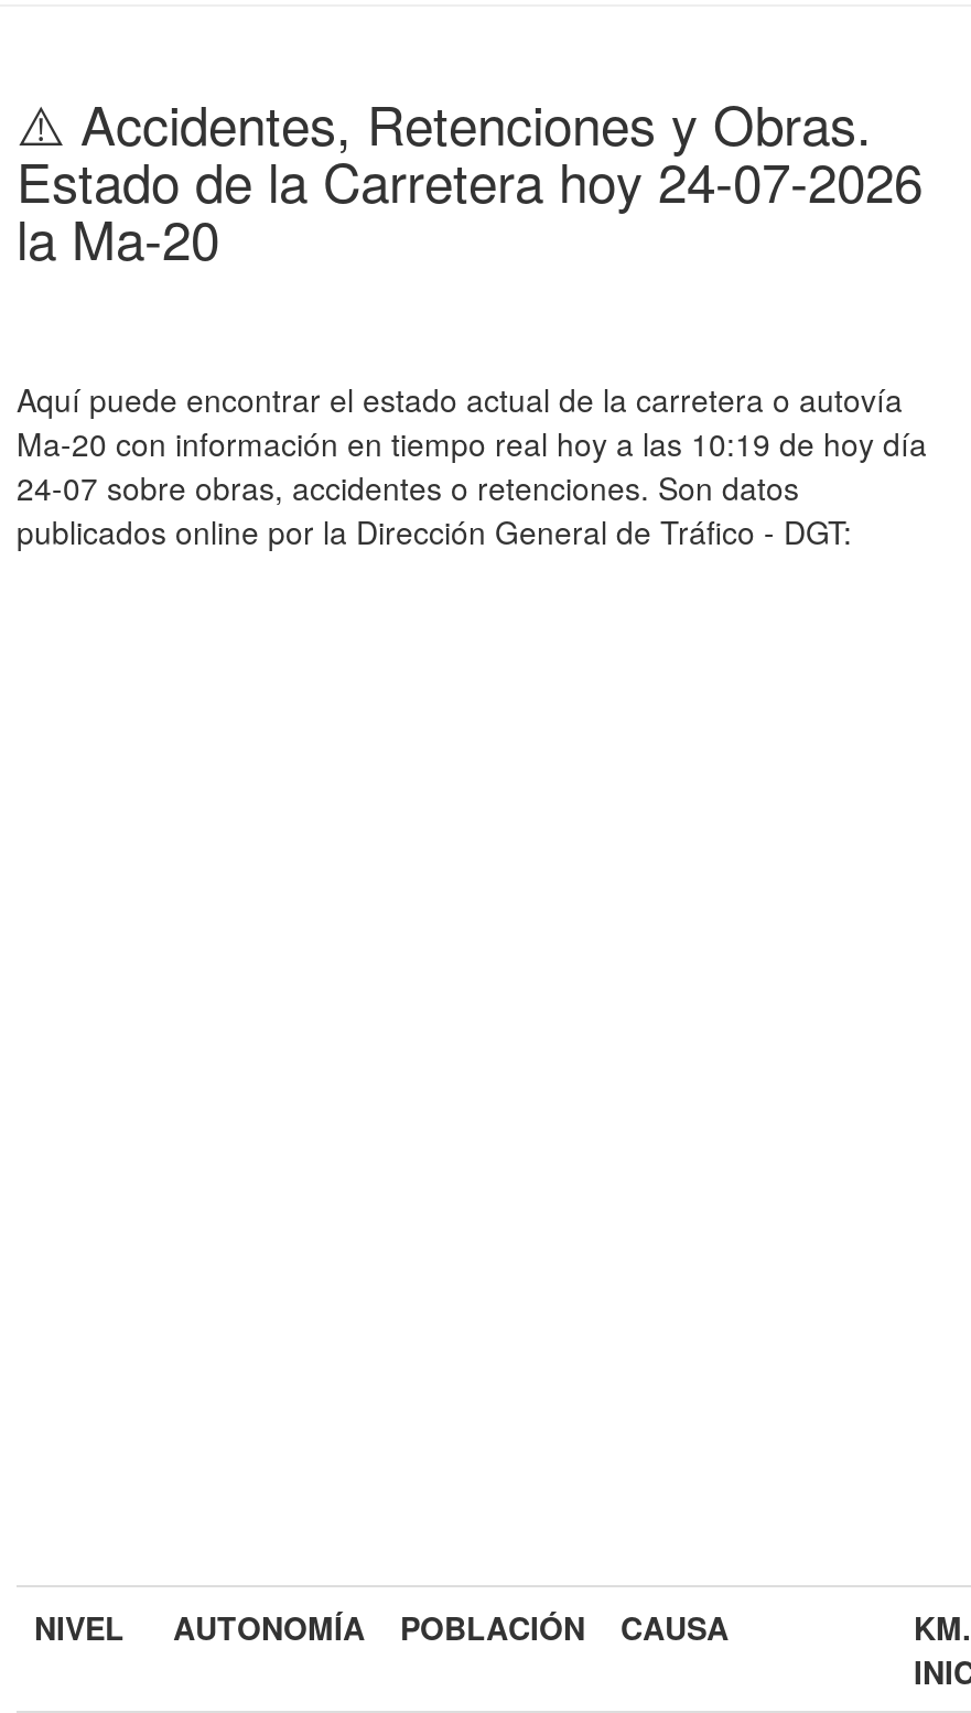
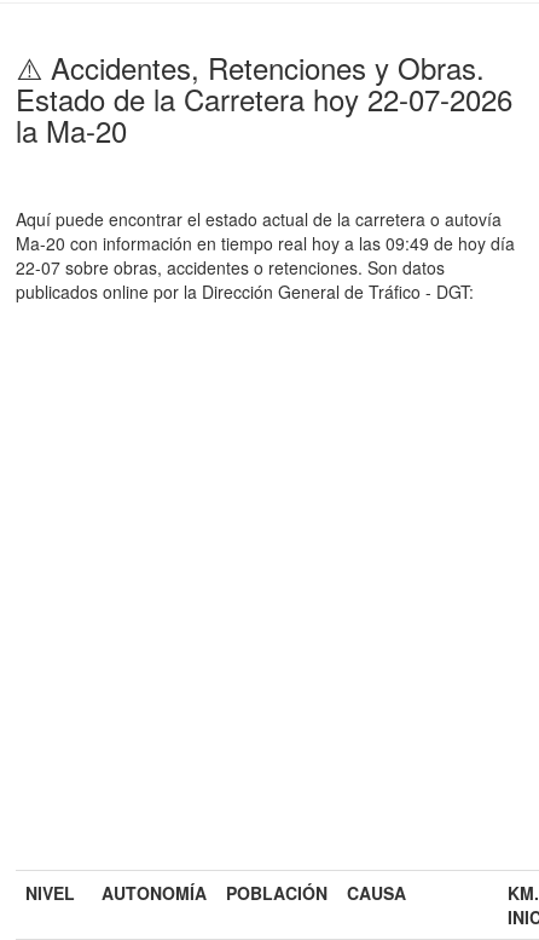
- Estado de la Carretera hoy 24-07-2026
+ Estado de la Carretera hoy 22-07-2026

- Ma-20 con información en tiempo real hoy a las 10:19 de hoy día
+ Ma-20 con información en tiempo real hoy a las 09:49 de hoy día

- 24-07 sobre obras, accidentes o retenciones. Son datos
+ 22-07 sobre obras, accidentes o retenciones. Son datos
